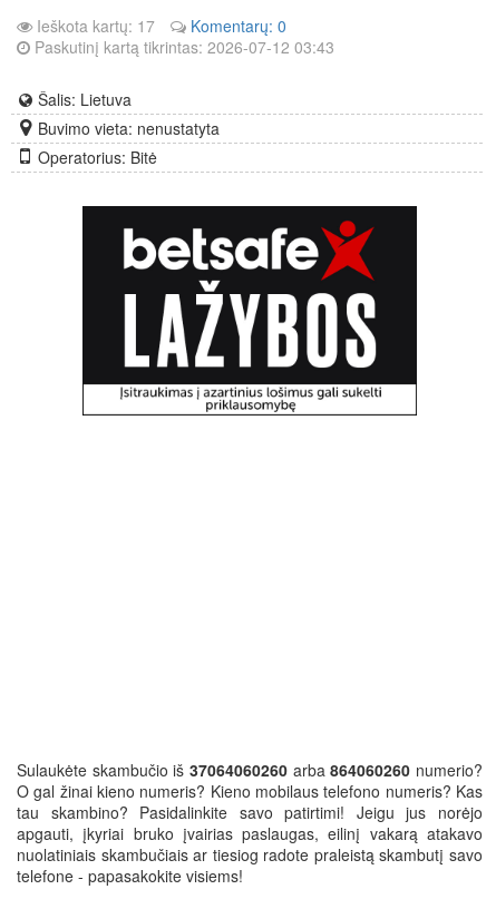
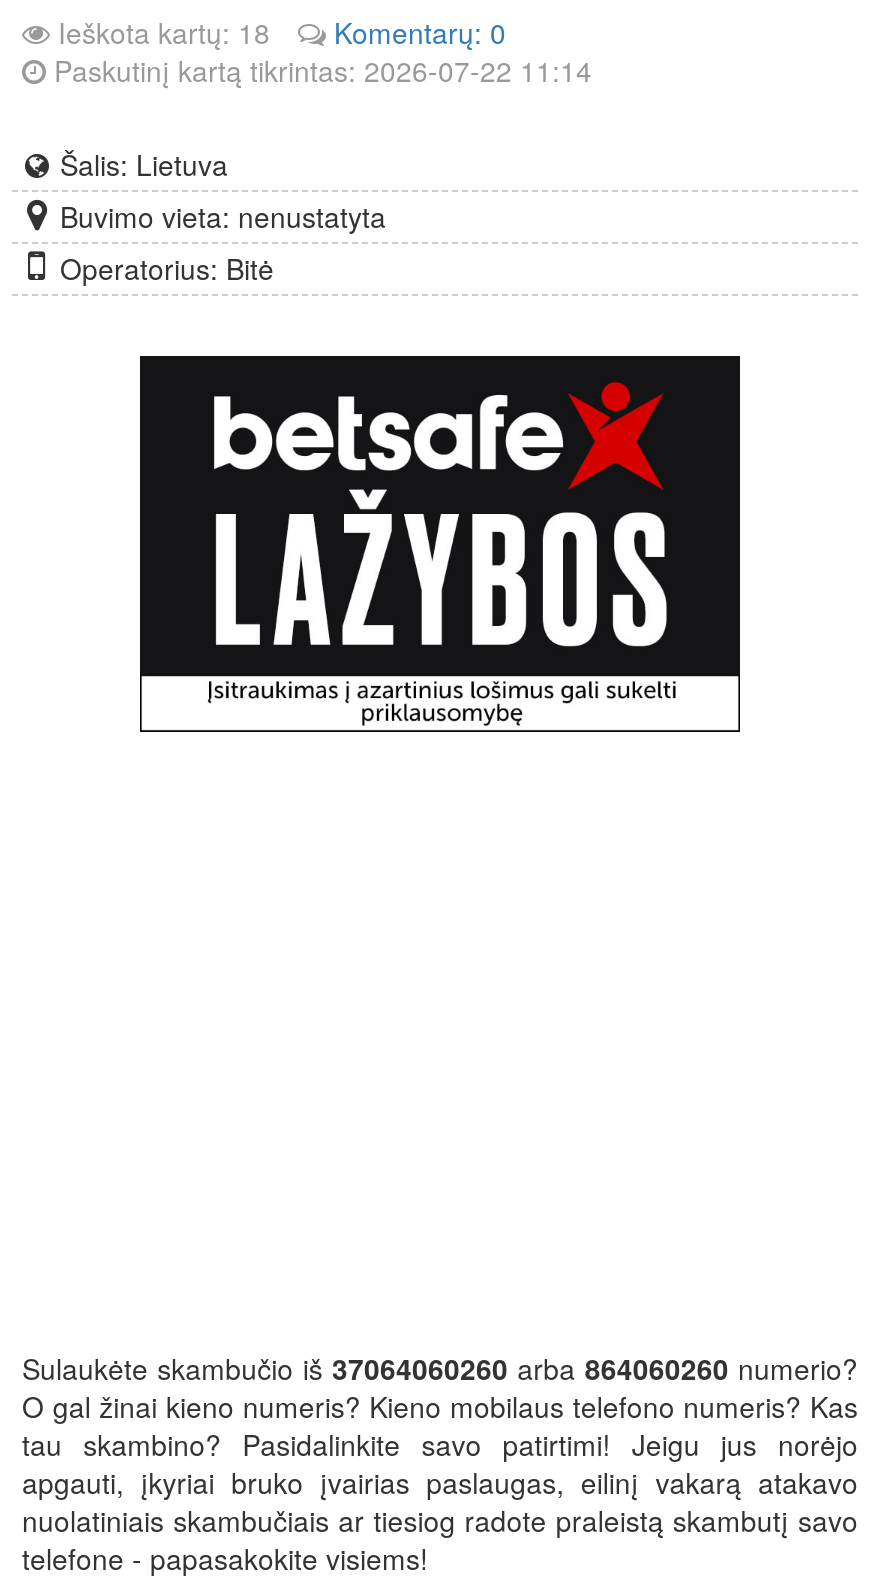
- Ieškota kartų: 17
+ Ieškota kartų: 18

- Paskutinį kartą tikrintas: 2026-07-12 03:43
+ Paskutinį kartą tikrintas: 2026-07-22 11:14
